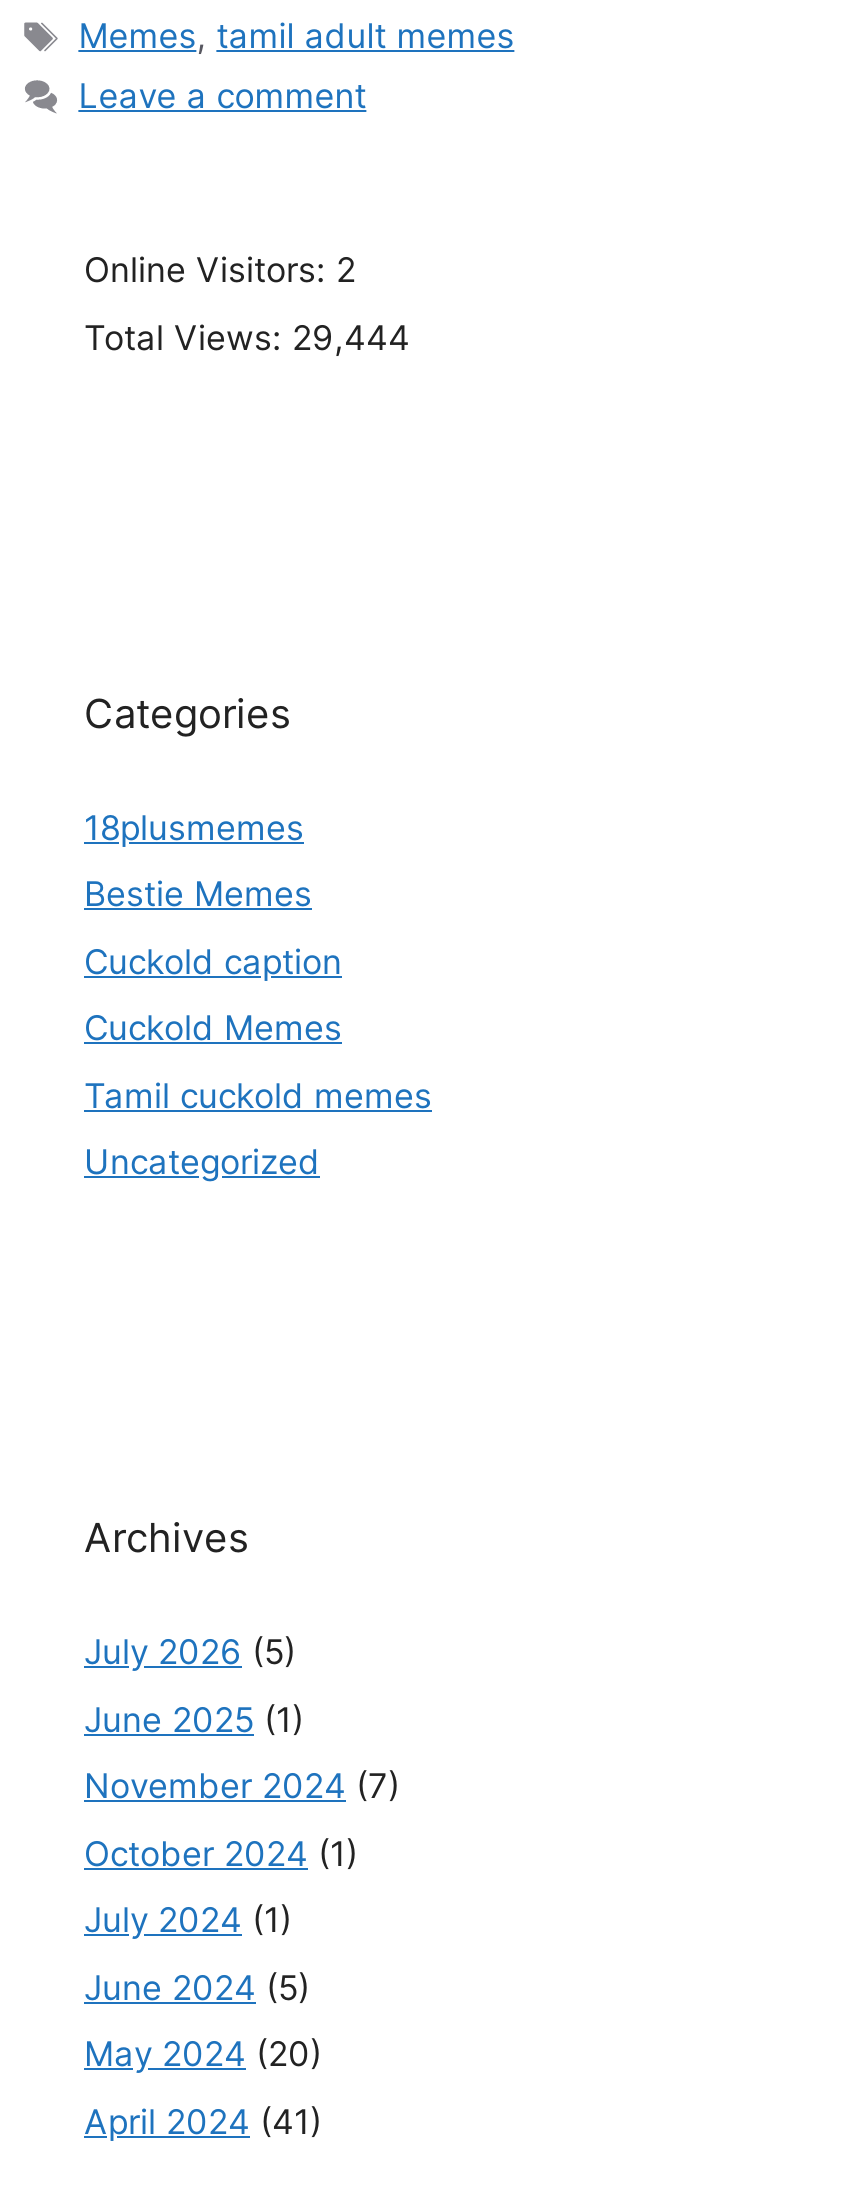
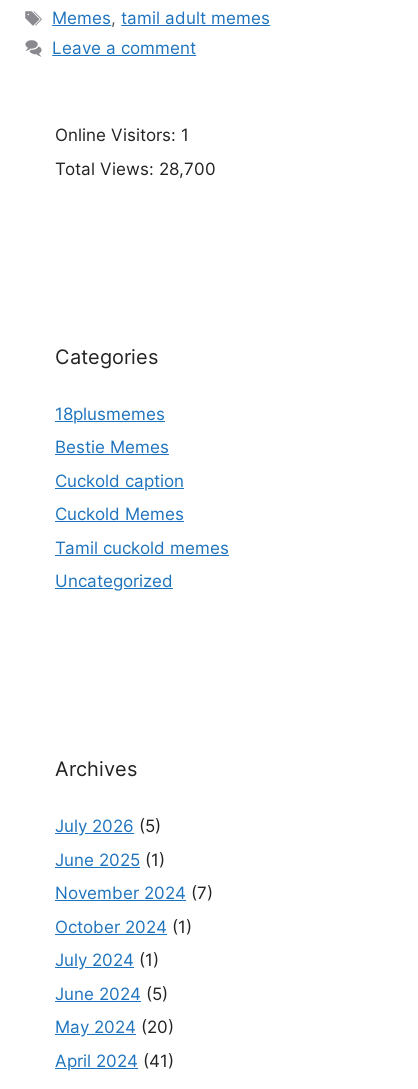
- Online Visitors: 2
+ Online Visitors: 1

- Total Views: 29,444
+ Total Views: 28,700
